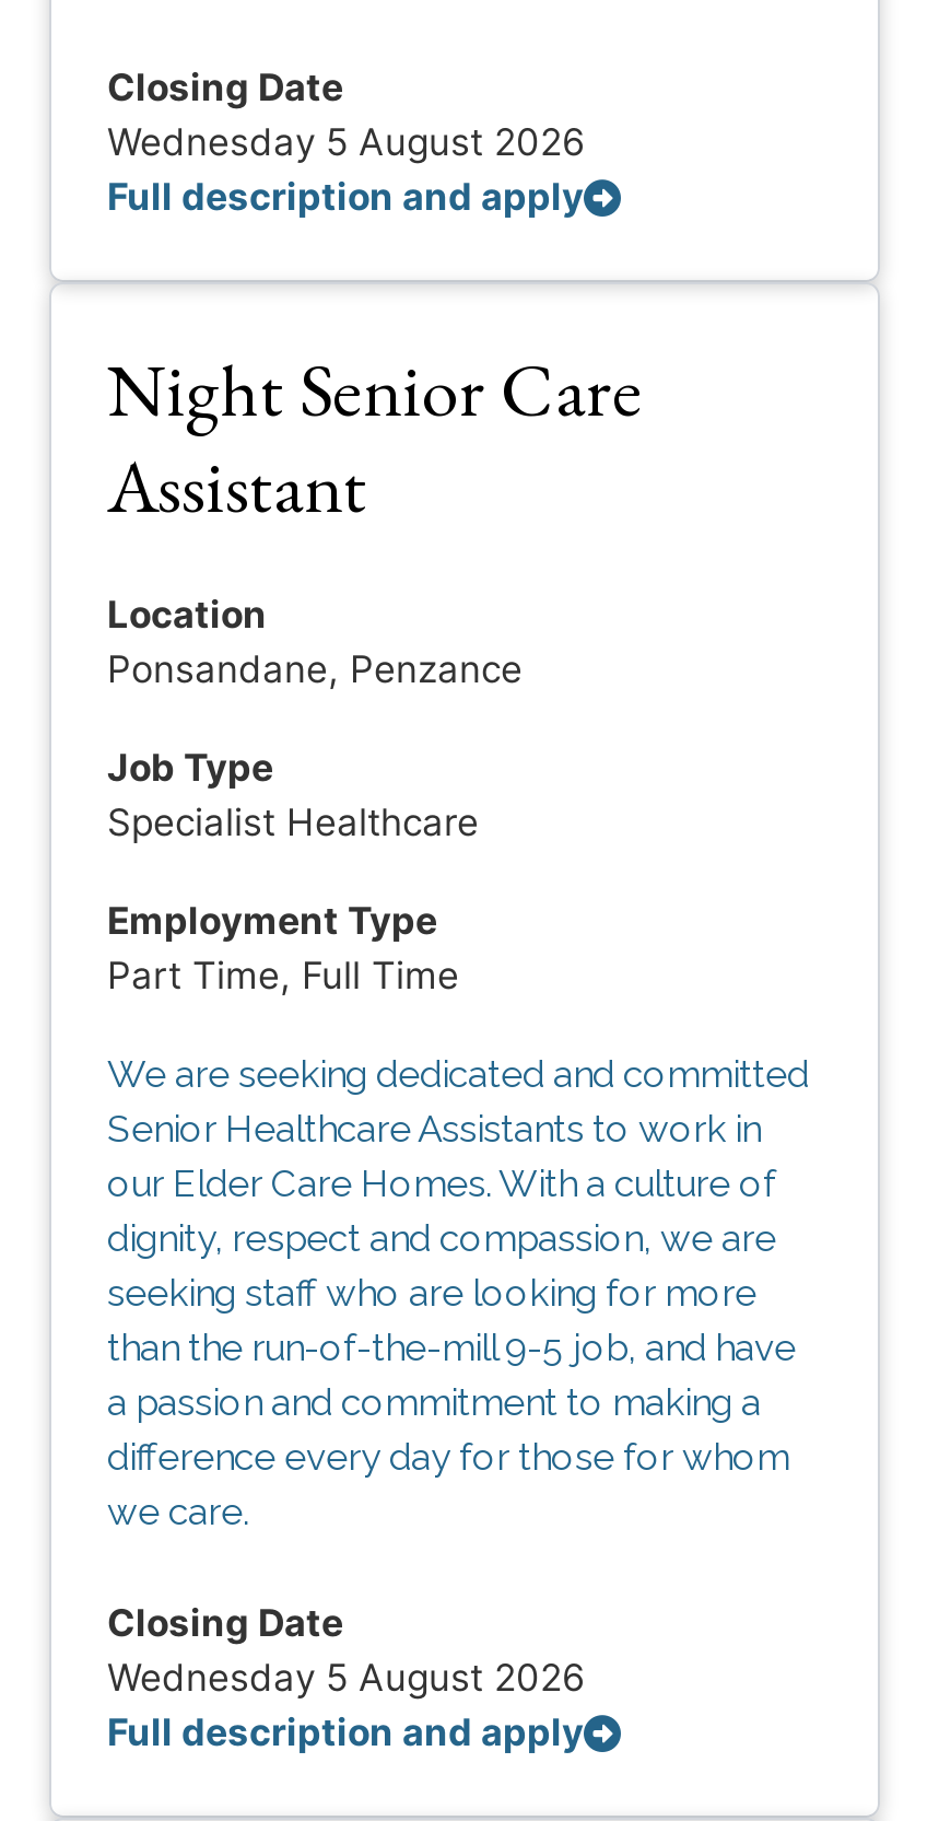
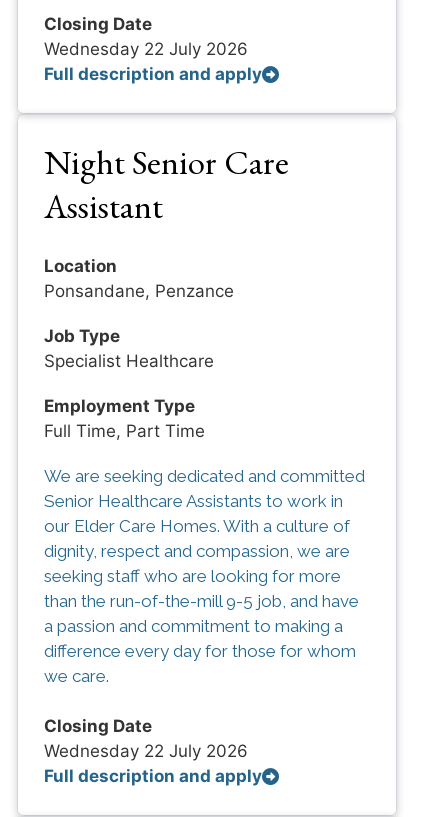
- Wednesday 5 August 2026
+ Wednesday 22 July 2026

- Part Time, Full Time
+ Full Time, Part Time

- Wednesday 5 August 2026
+ Wednesday 22 July 2026
